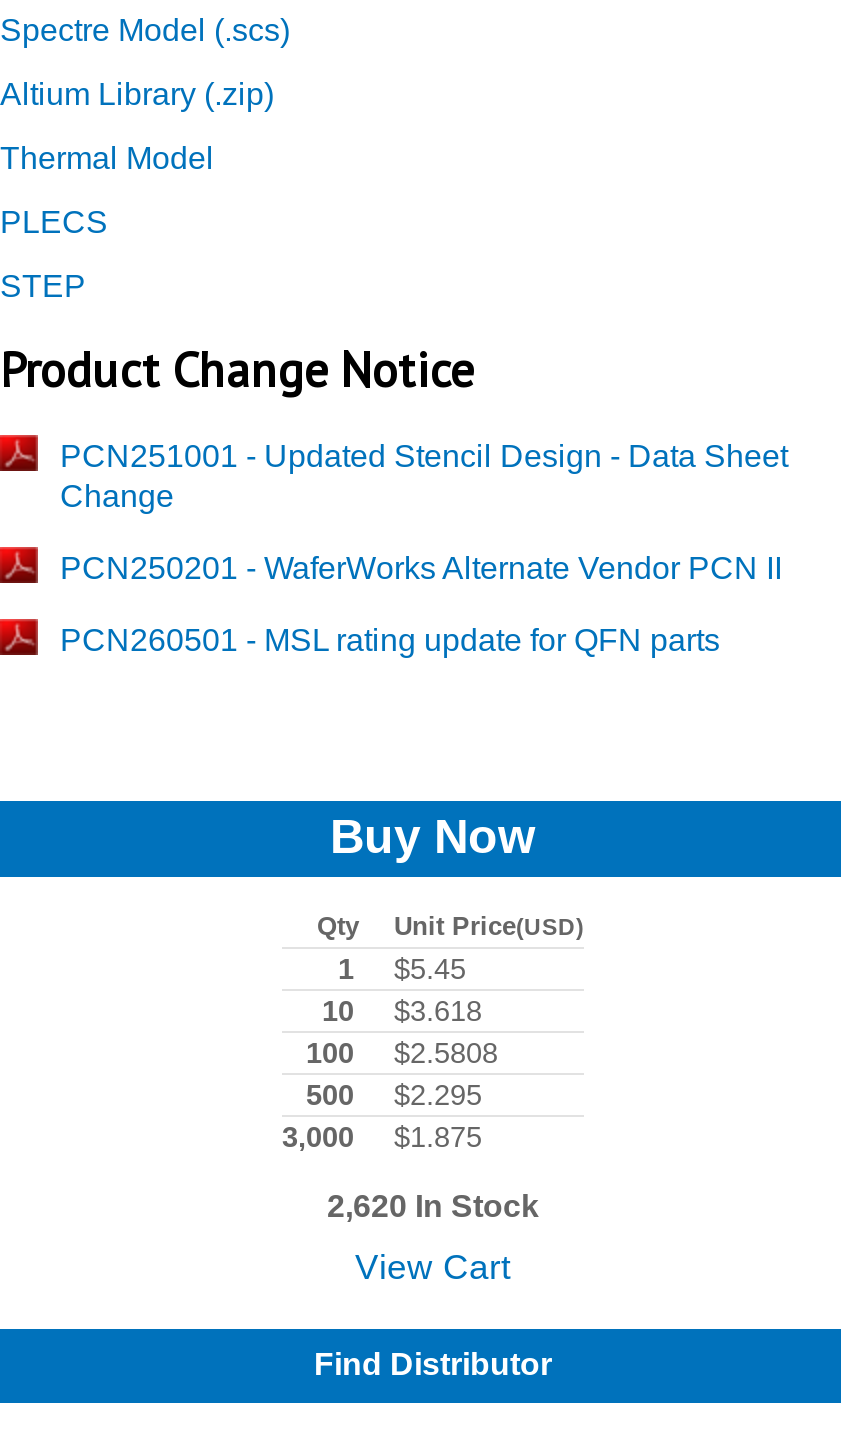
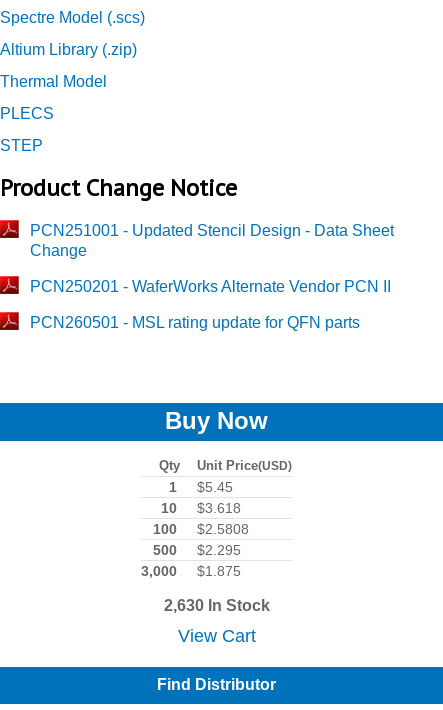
- 2,620 In Stock
+ 2,630 In Stock
